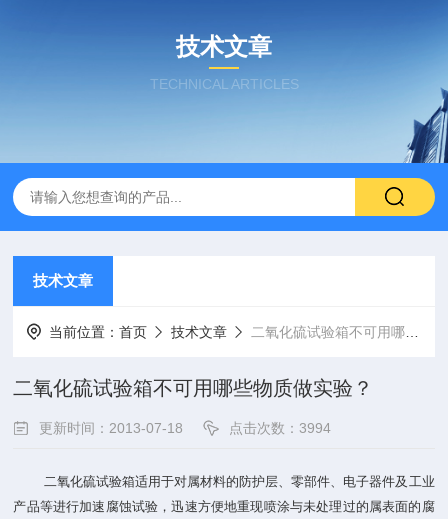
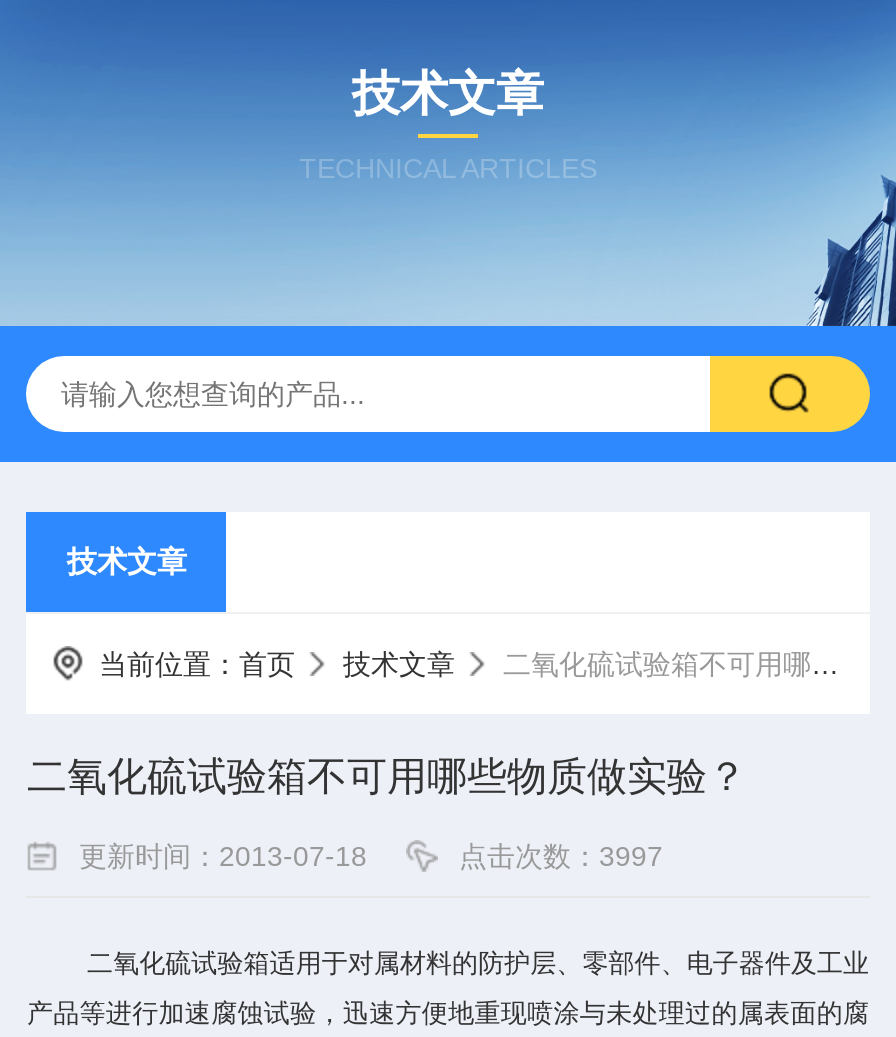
- 点击次数：3994
+ 点击次数：3997
